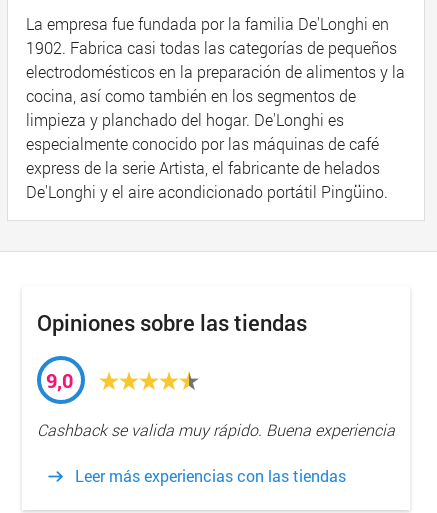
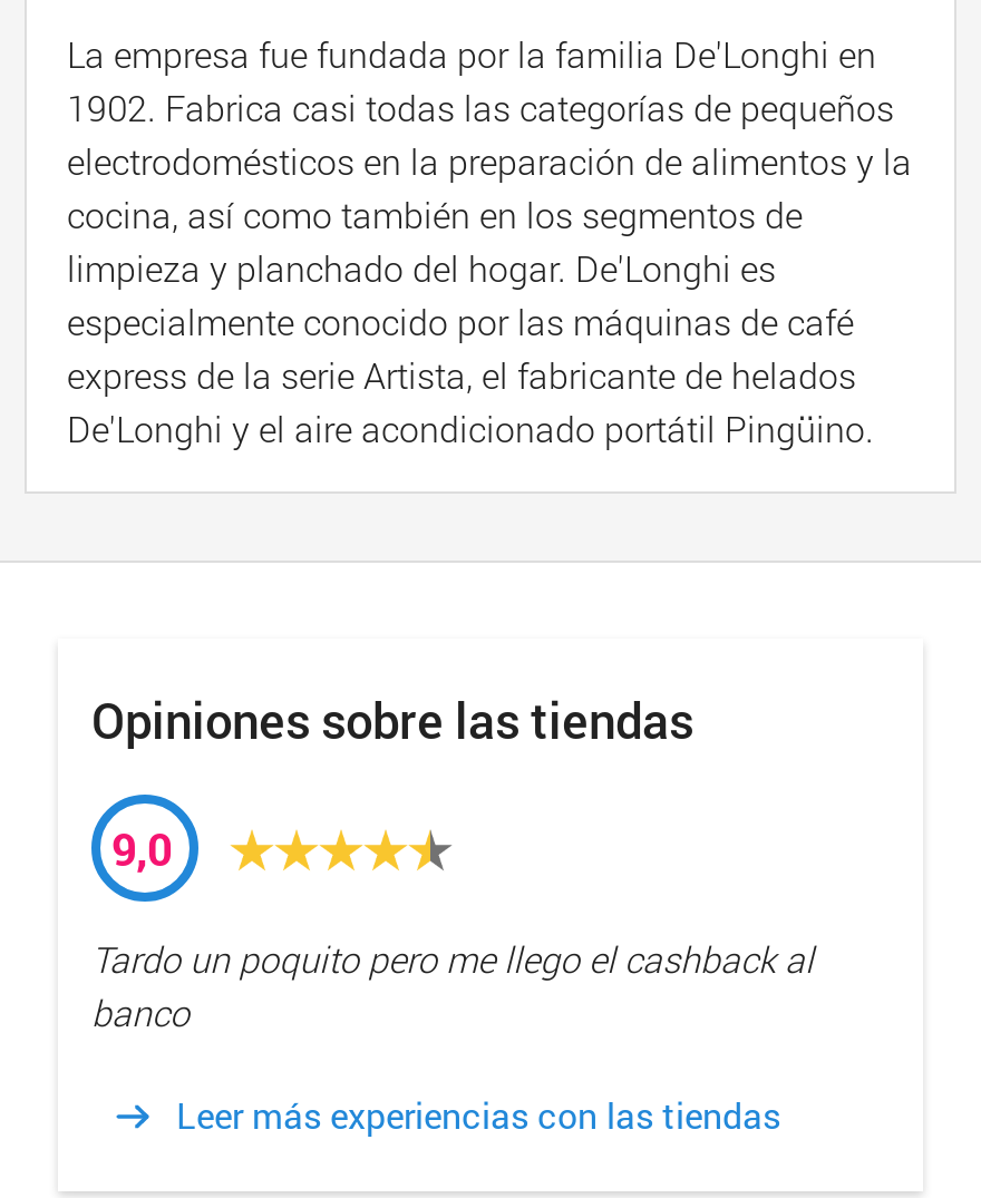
- Cashback se valida muy rápido. Buena experiencia
+ Tardo un poquito pero me llego el cashback al
+ banco
